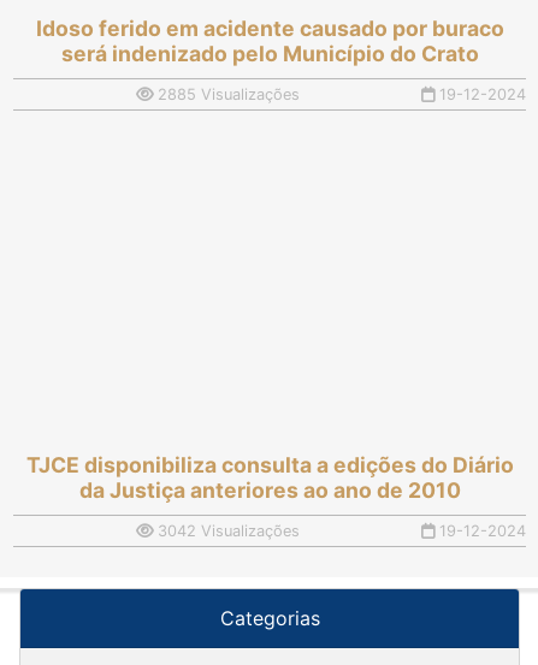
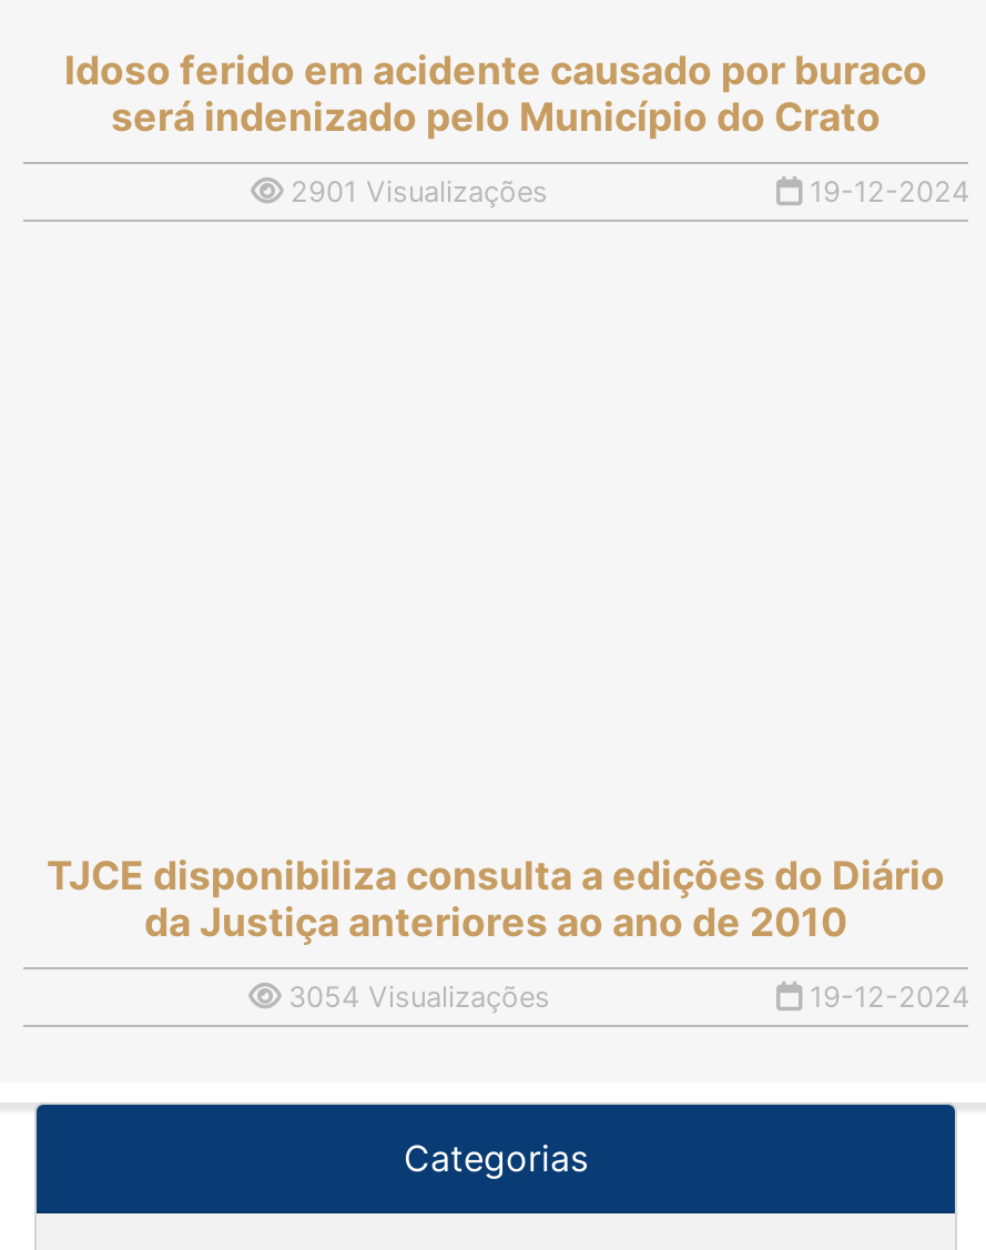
- 2885 Visualizações
+ 2901 Visualizações

- 3042 Visualizações
+ 3054 Visualizações
